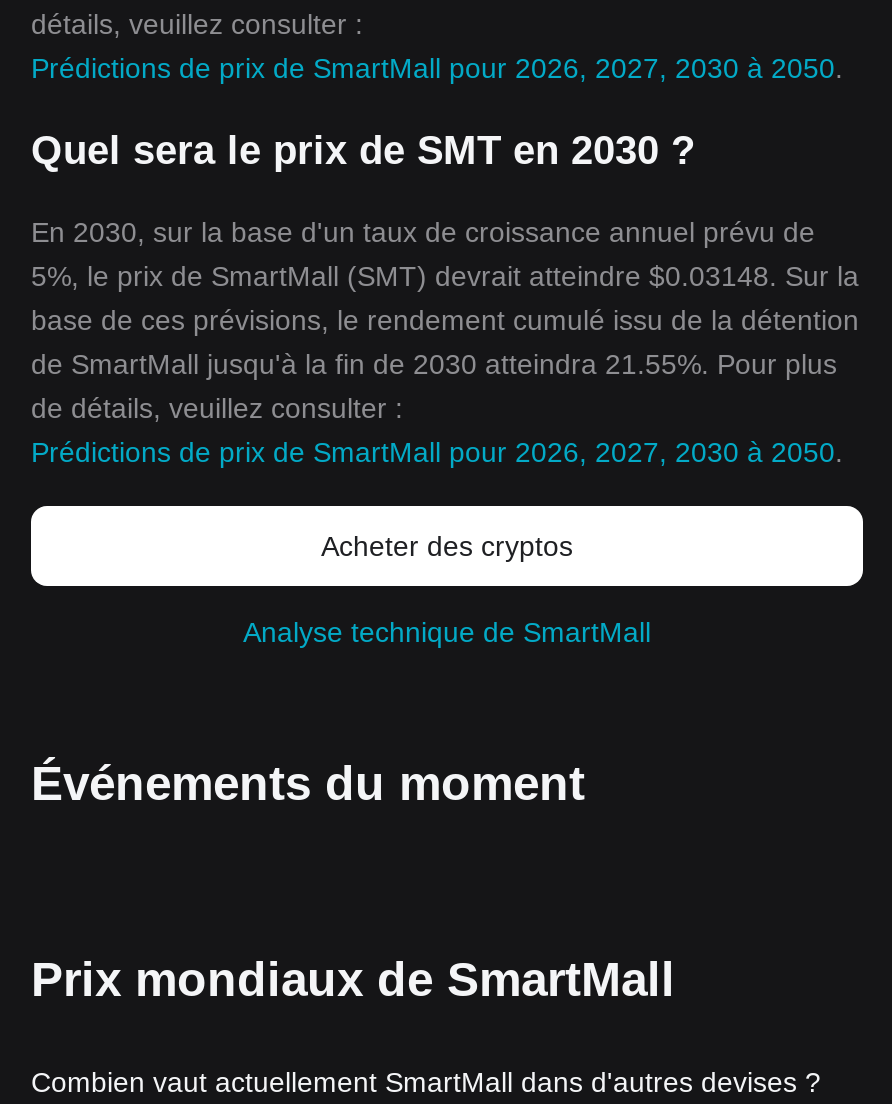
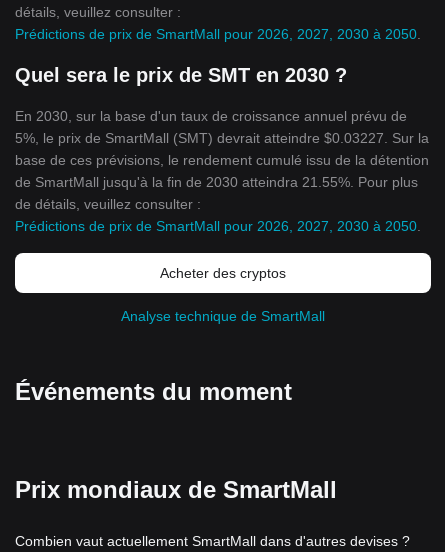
- 5%, le prix de SmartMall (SMT) devrait atteindre $0.03148. Sur la
+ 5%, le prix de SmartMall (SMT) devrait atteindre $0.03227. Sur la
